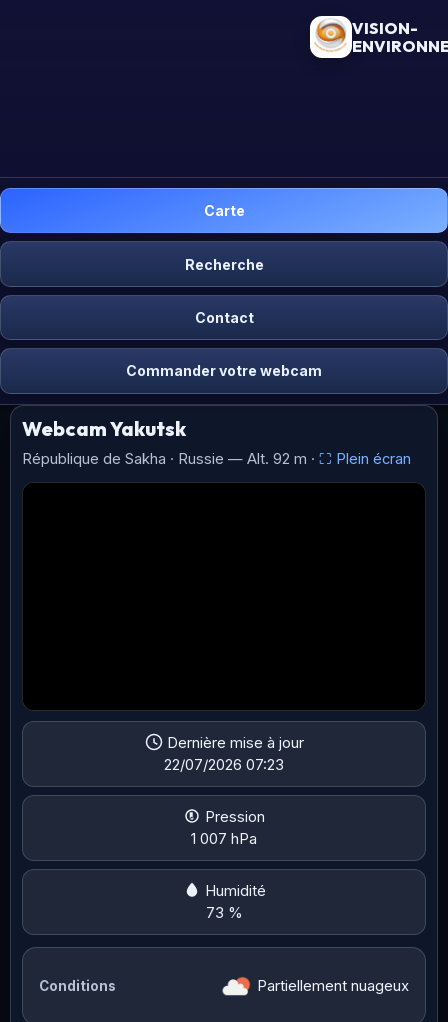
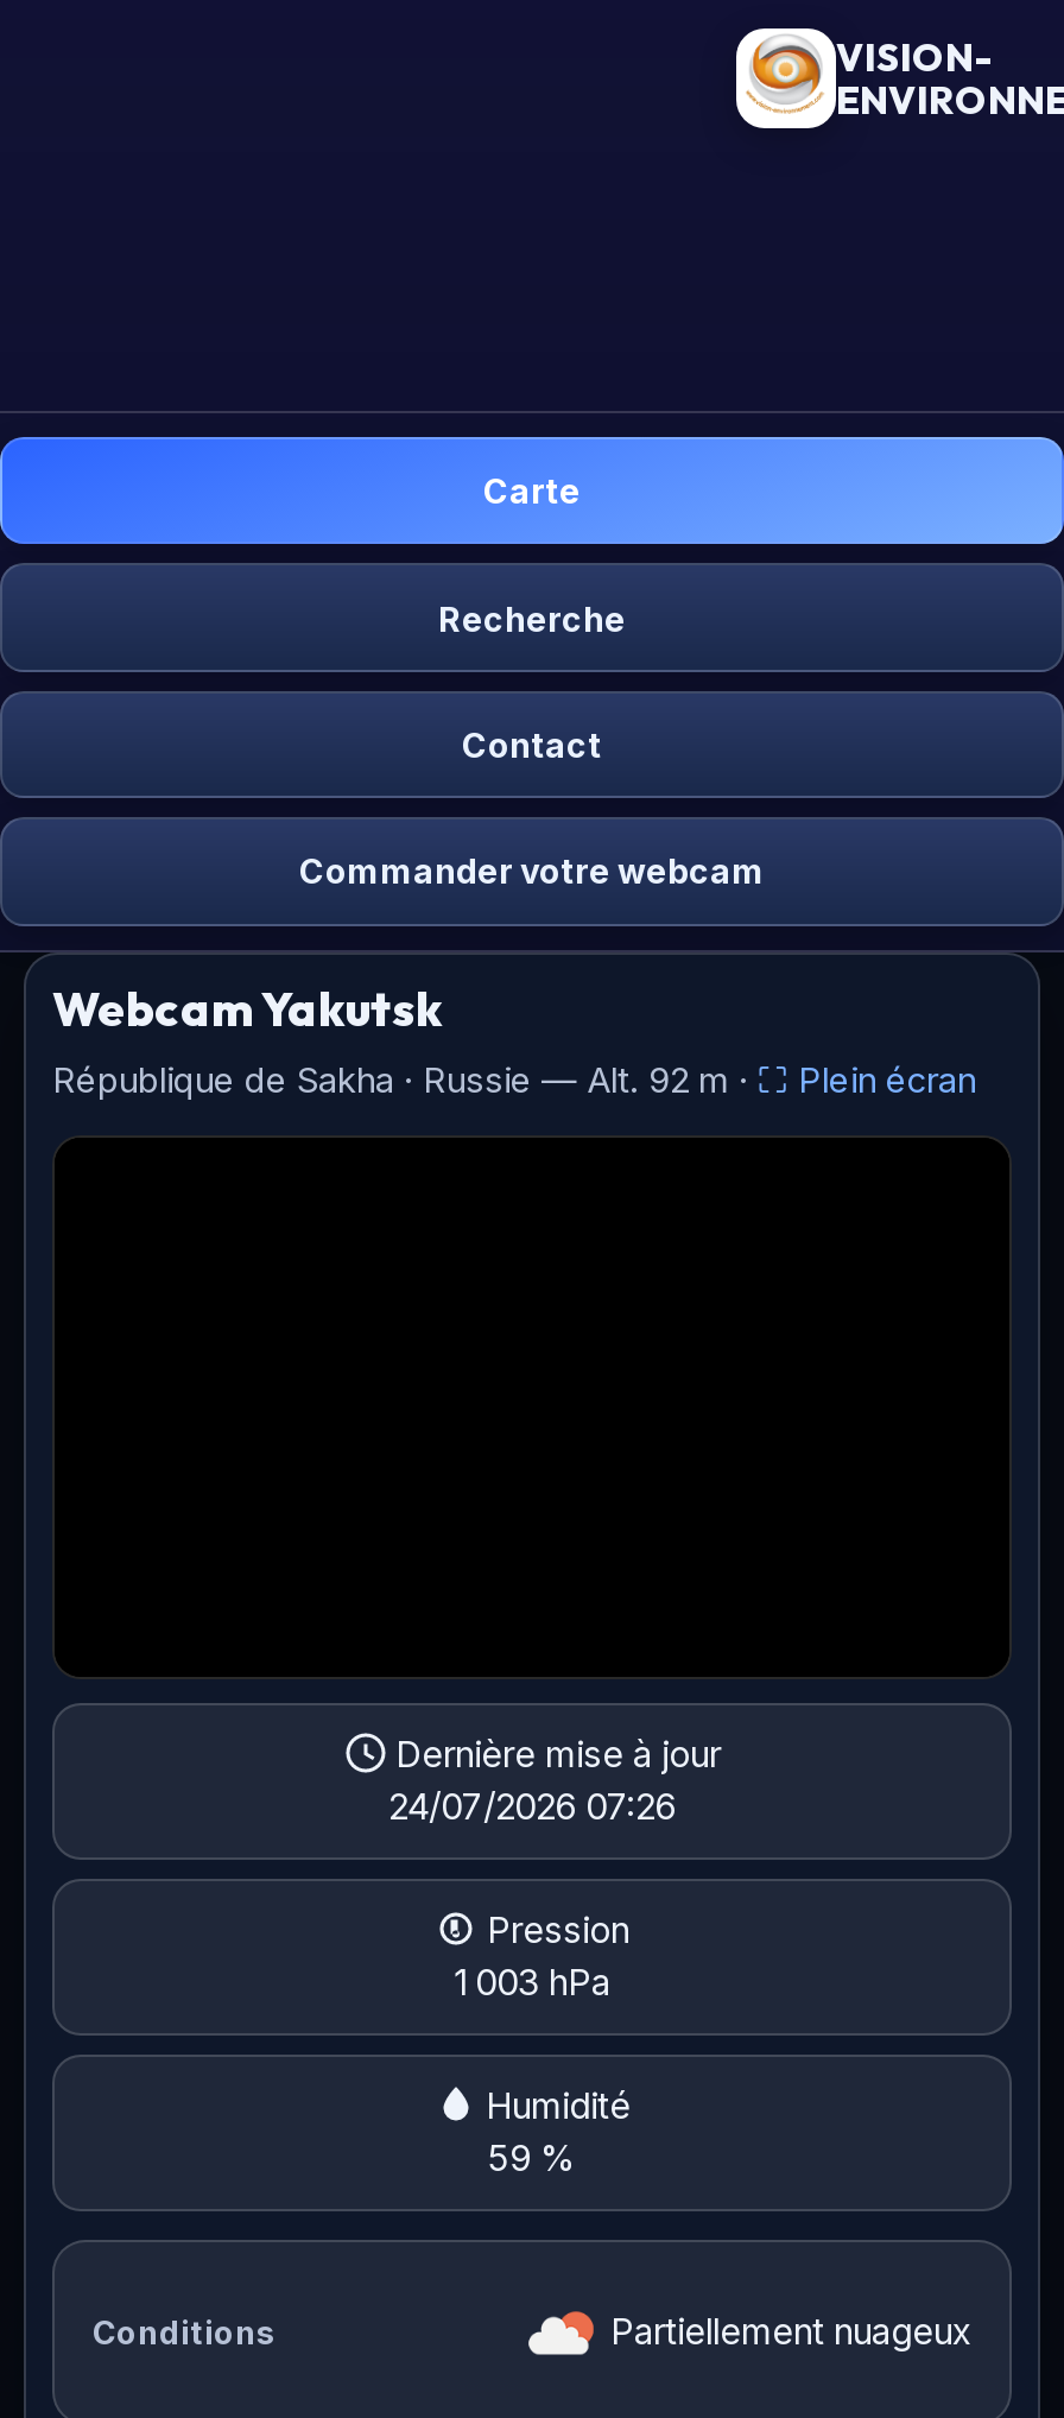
- 22/07/2026 07:23
+ 24/07/2026 07:26

- 1 007 hPa
+ 1 003 hPa

- 73 %
+ 59 %
